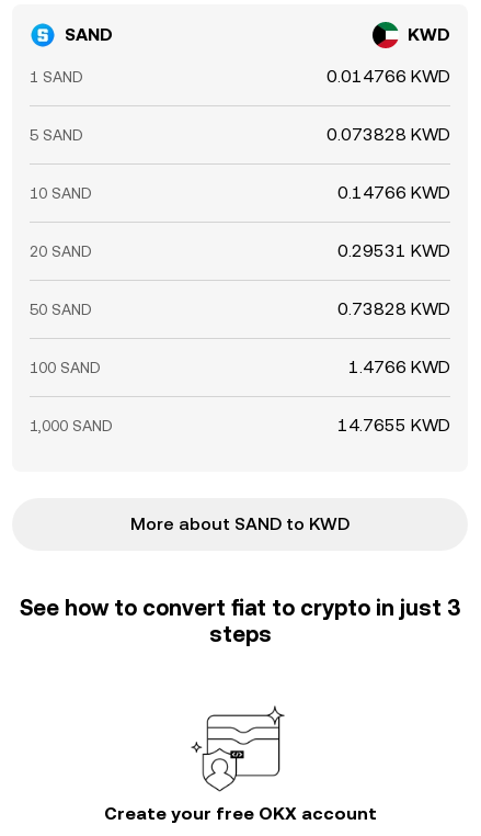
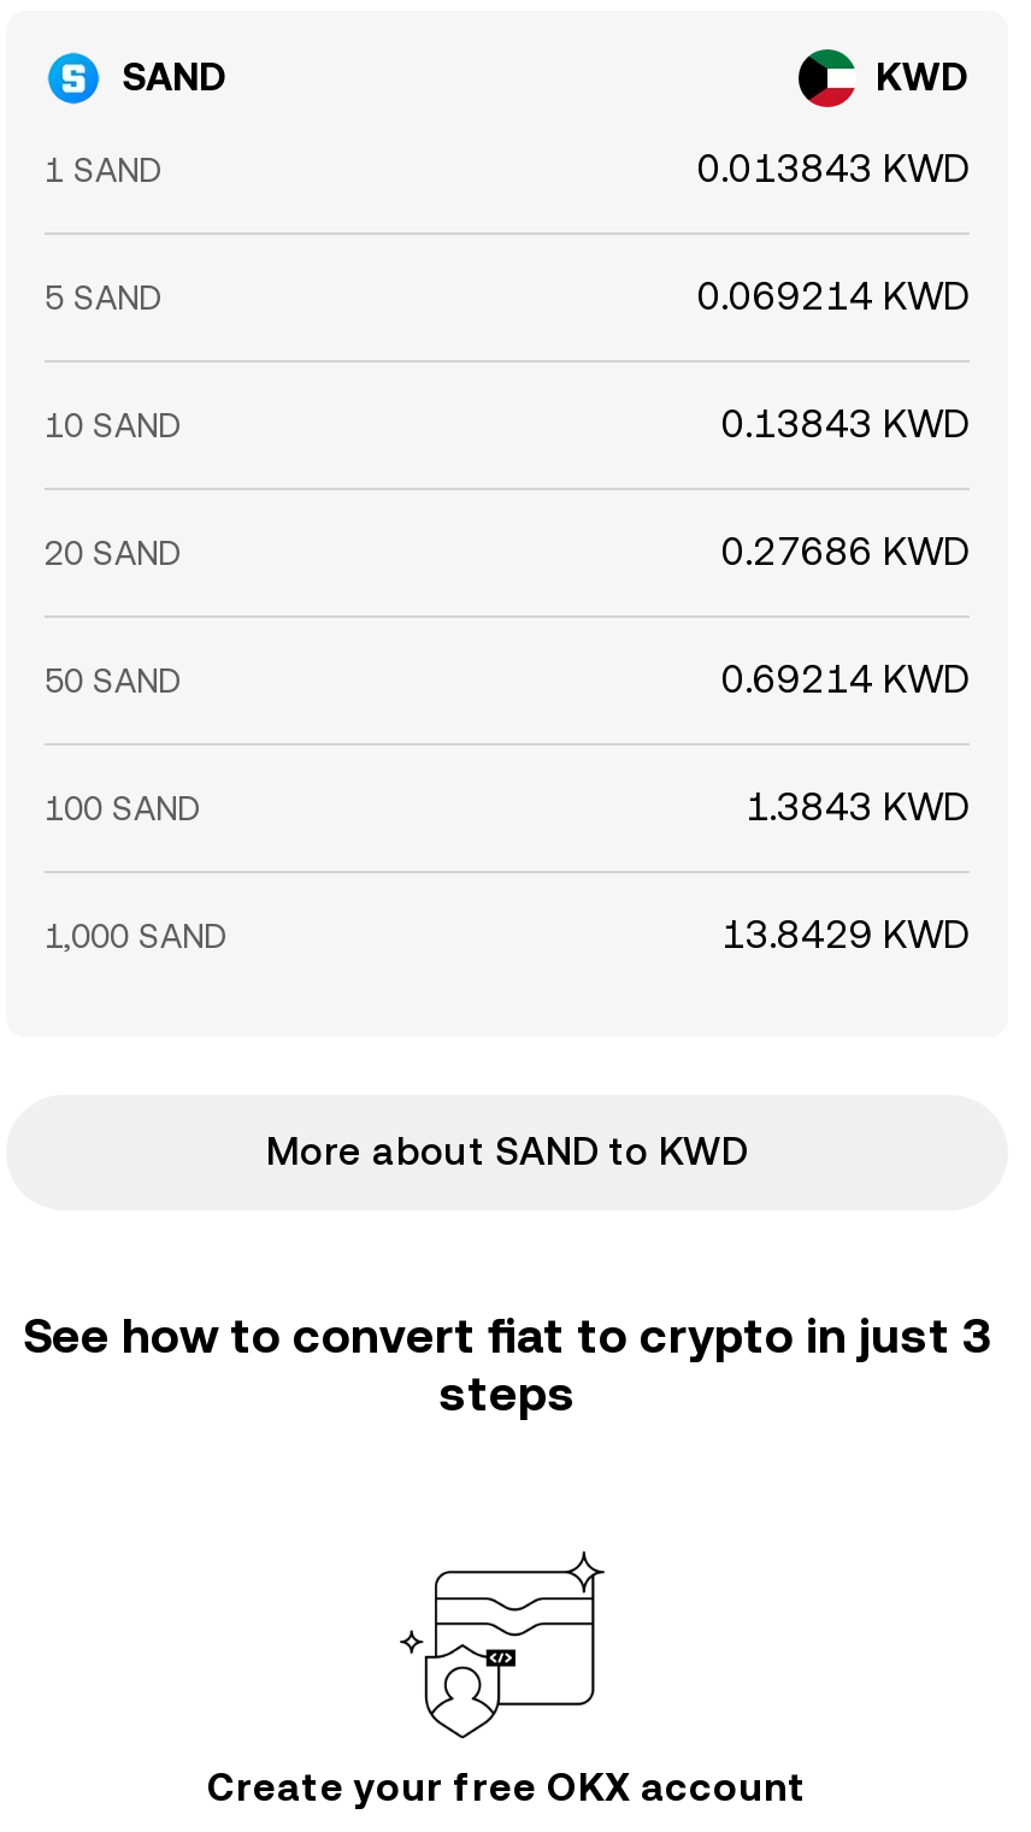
- 0.014766 KWD
+ 0.013843 KWD

- 0.073828 KWD
+ 0.069214 KWD

- 0.14766 KWD
+ 0.13843 KWD

- 0.29531 KWD
+ 0.27686 KWD

- 0.73828 KWD
+ 0.69214 KWD

- 1.4766 KWD
+ 1.3843 KWD

- 14.7655 KWD
+ 13.8429 KWD
